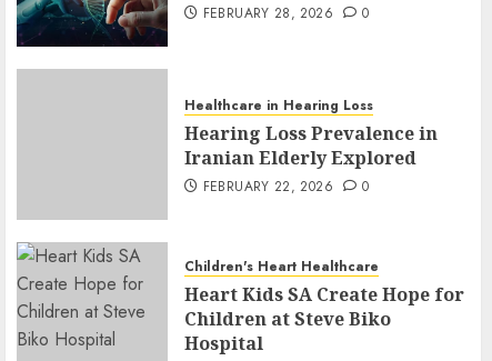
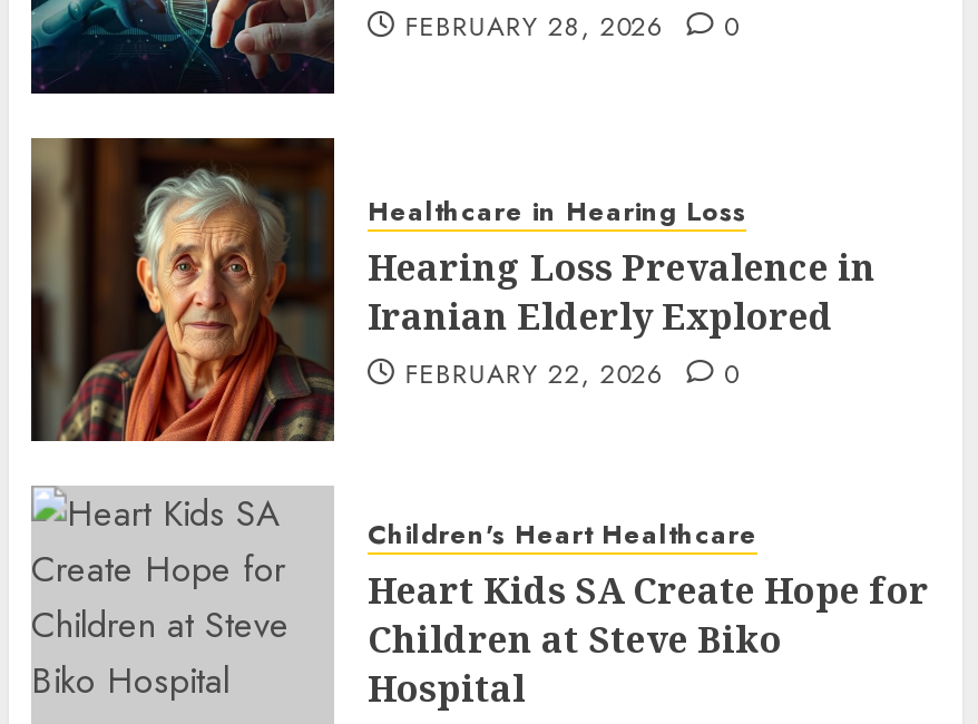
+ [image]
